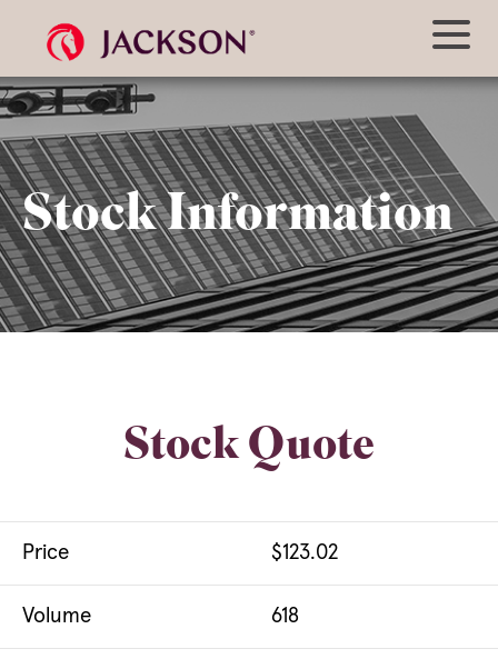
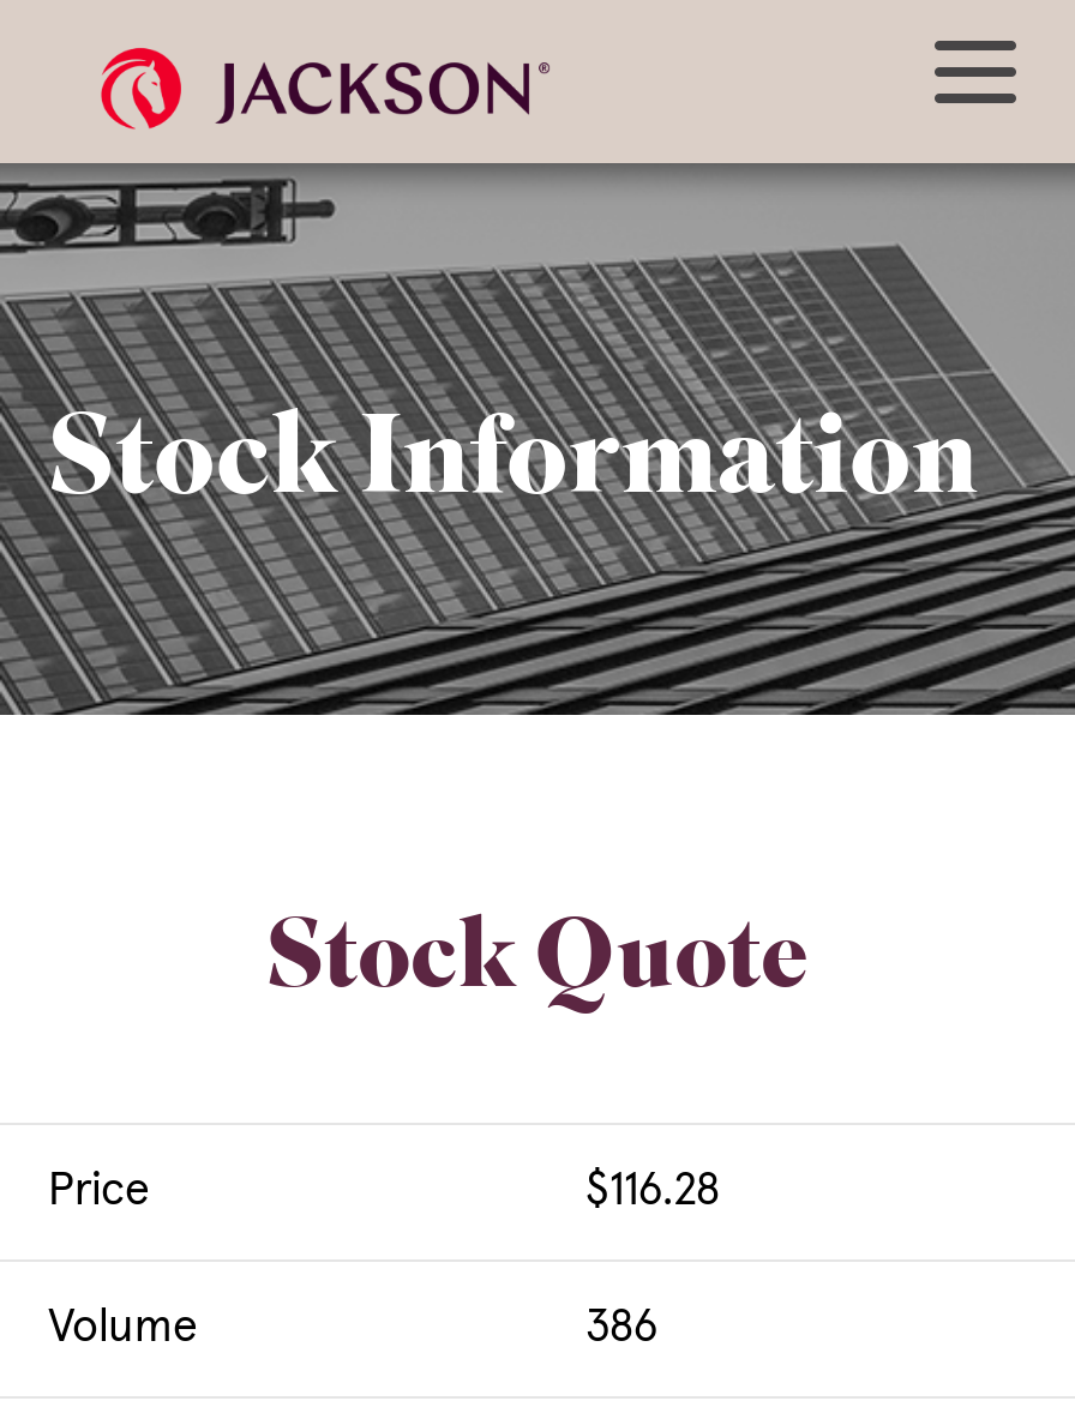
- $123.02
+ $116.28

- 618
+ 386
